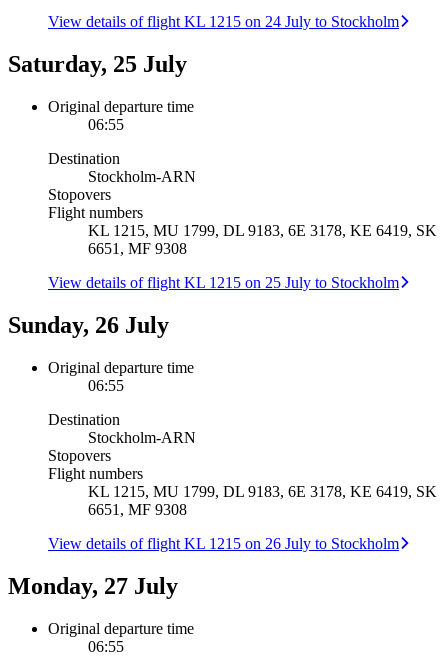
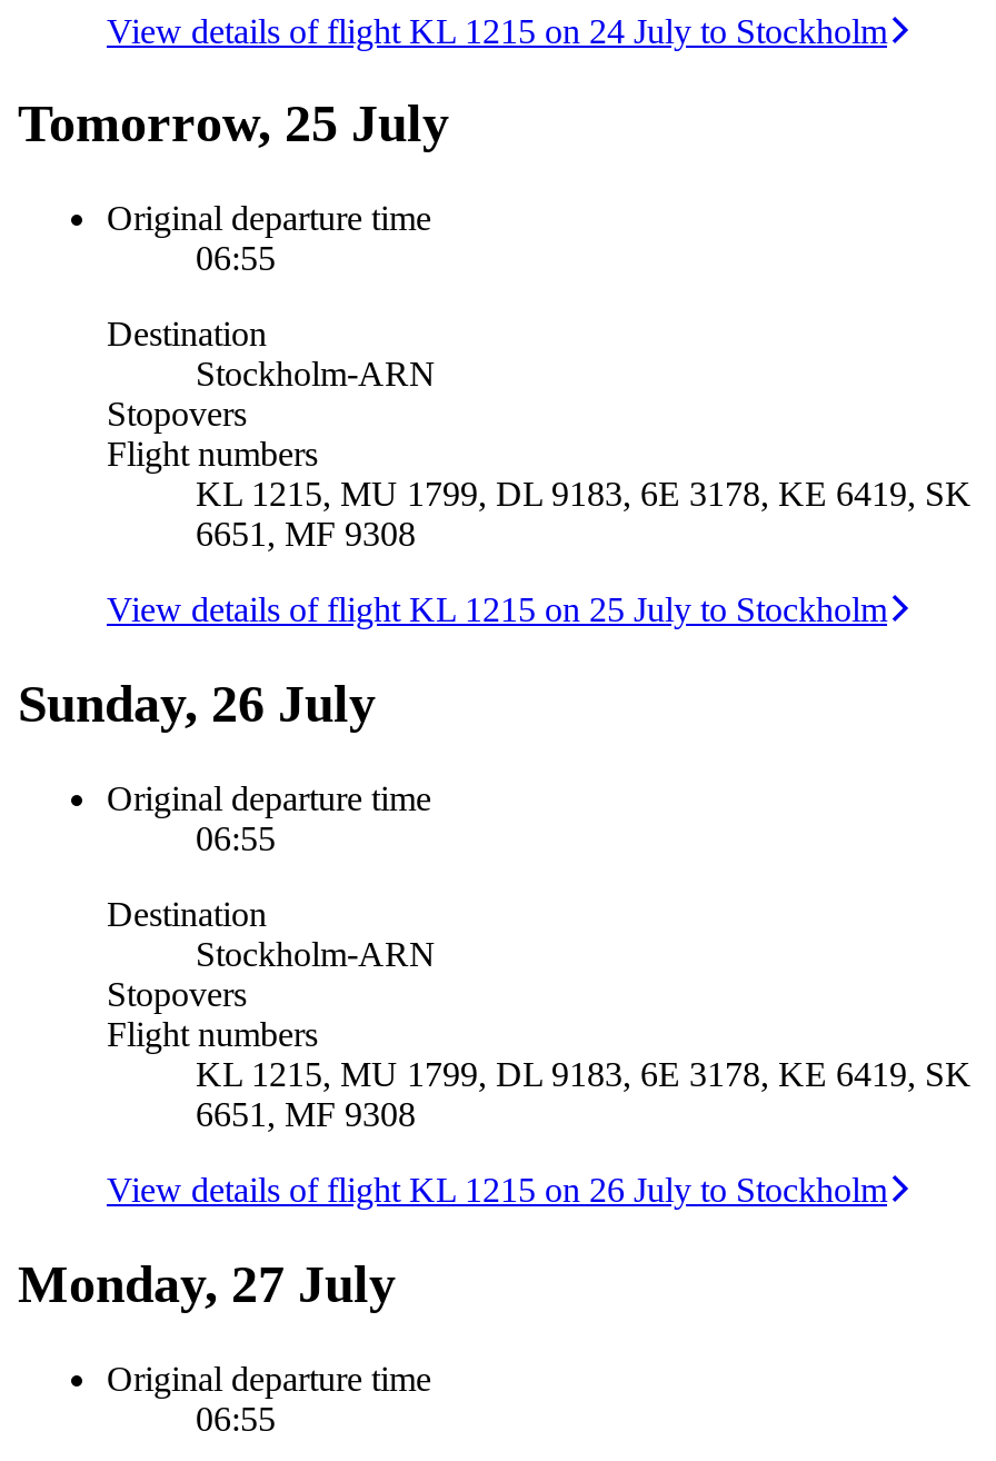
- Saturday, 25 July
+ Tomorrow, 25 July
